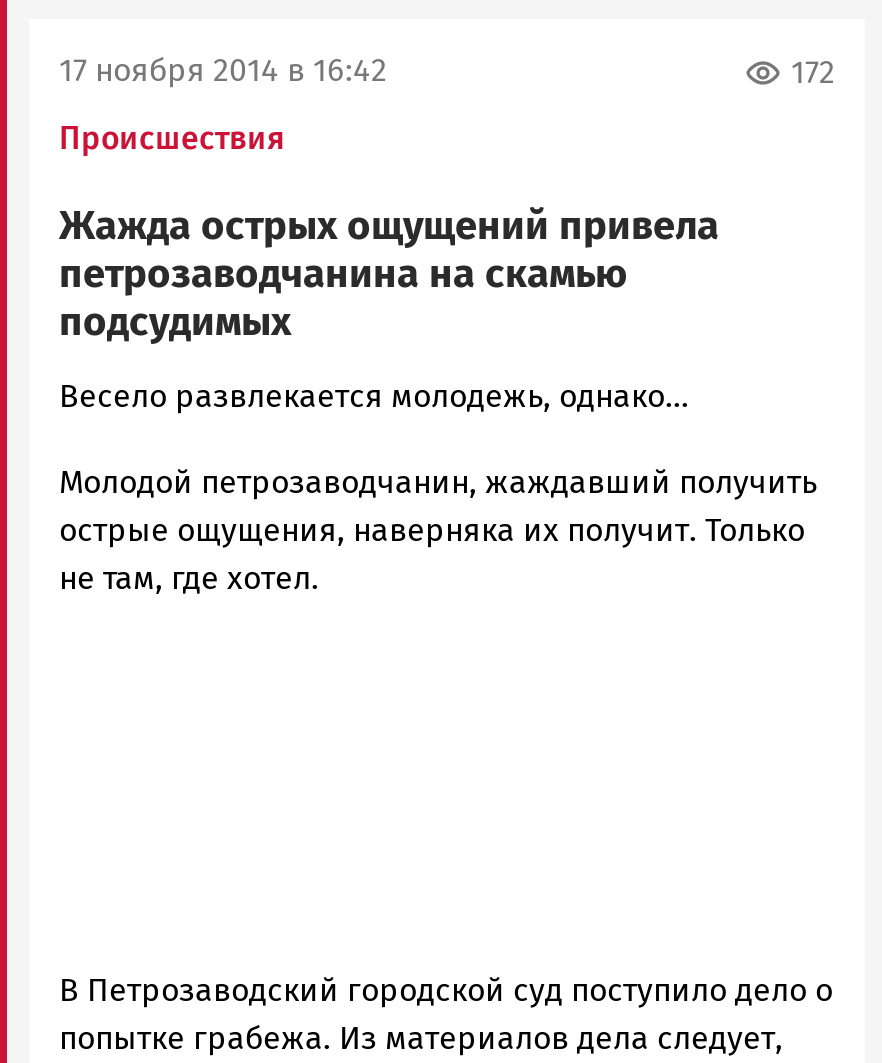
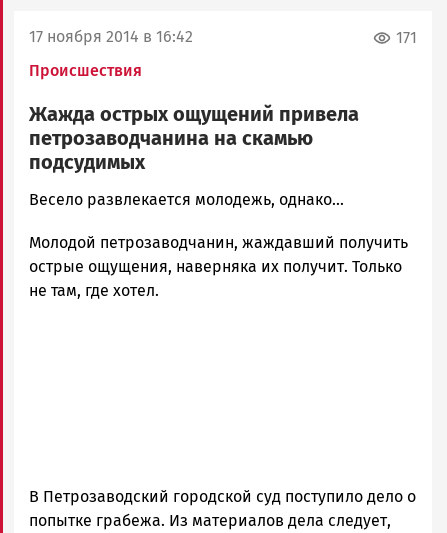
- 172
+ 171
